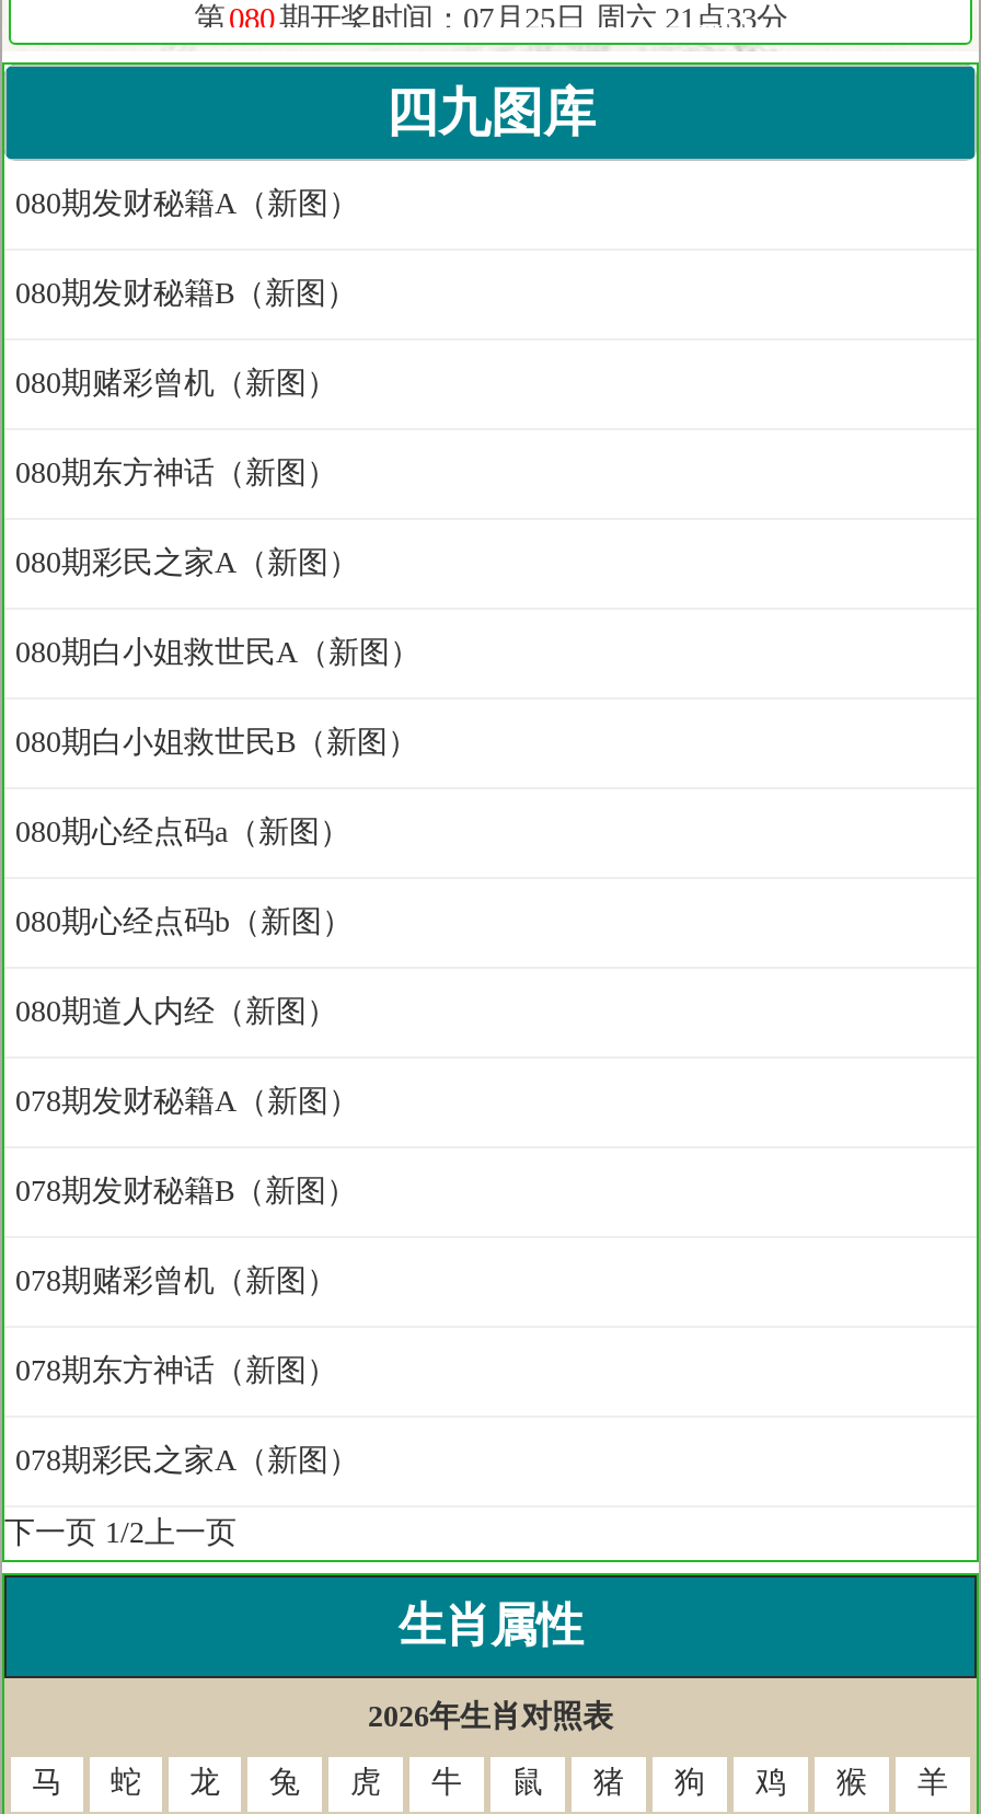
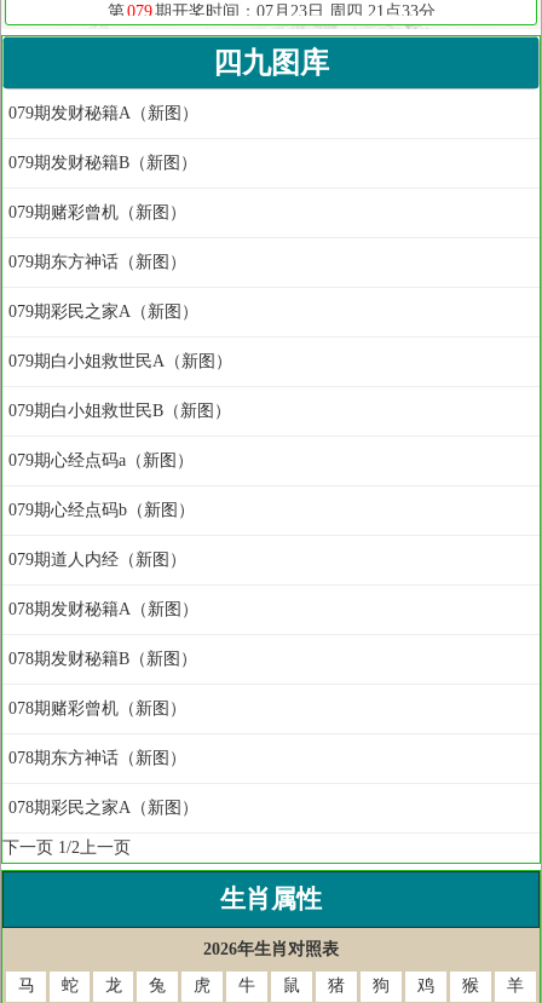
- 080期发财秘籍A（新图）
+ 079期发财秘籍A（新图）

- 080期发财秘籍B（新图）
+ 079期发财秘籍B（新图）

- 080期赌彩曾机（新图）
+ 079期赌彩曾机（新图）

- 080期东方神话（新图）
+ 079期东方神话（新图）

- 080期彩民之家A（新图）
+ 079期彩民之家A（新图）

- 080期白小姐救世民A（新图）
+ 079期白小姐救世民A（新图）

- 080期白小姐救世民B（新图）
+ 079期白小姐救世民B（新图）

- 080期心经点码a（新图）
+ 079期心经点码a（新图）

- 080期心经点码b（新图）
+ 079期心经点码b（新图）

- 080期道人内经（新图）
+ 079期道人内经（新图）
